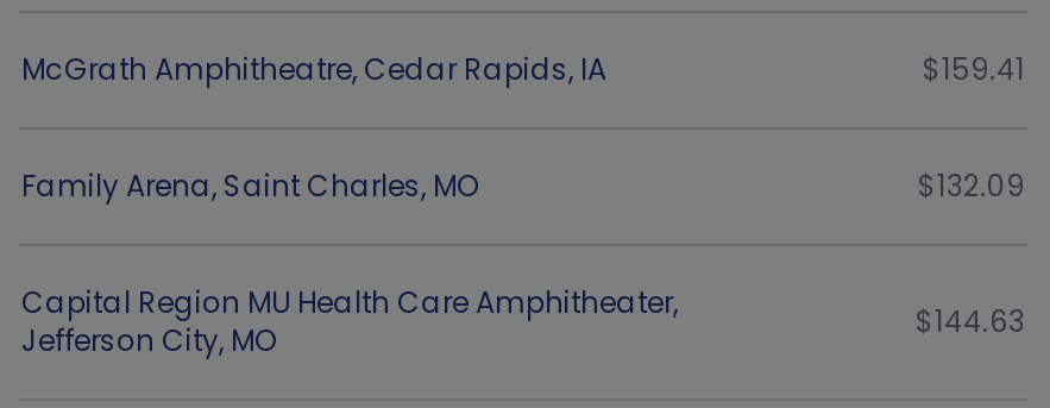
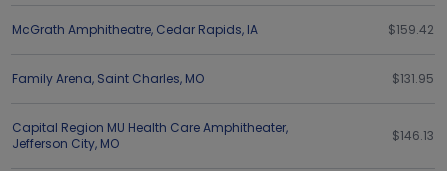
- $159.41
+ $159.42

- $132.09
+ $131.95

- $144.63
+ $146.13
